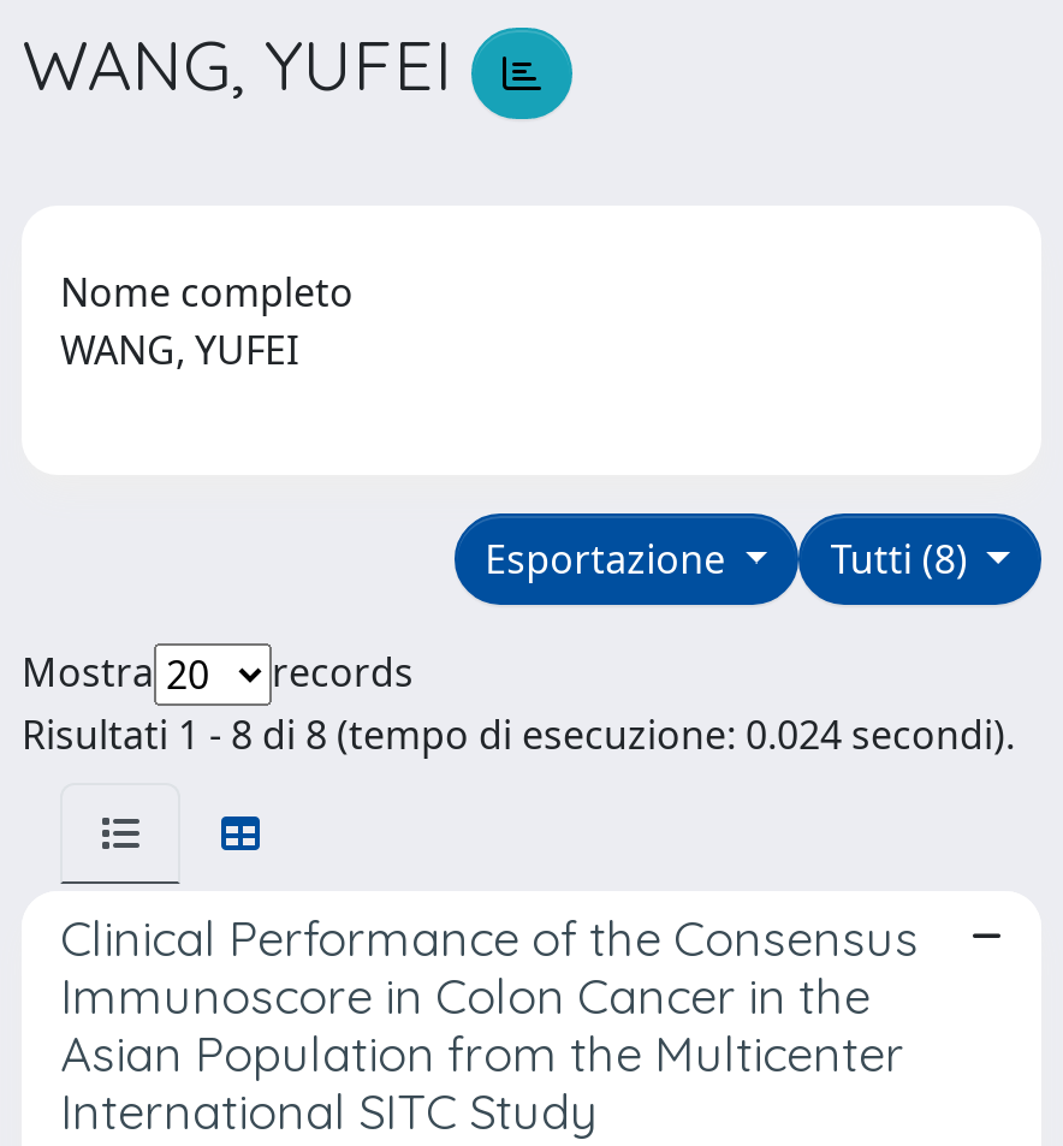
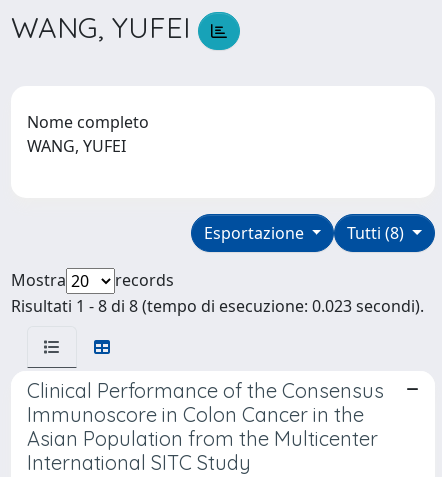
- Risultati 1 - 8 di 8 (tempo di esecuzione: 0.024 secondi).
+ Risultati 1 - 8 di 8 (tempo di esecuzione: 0.023 secondi).
